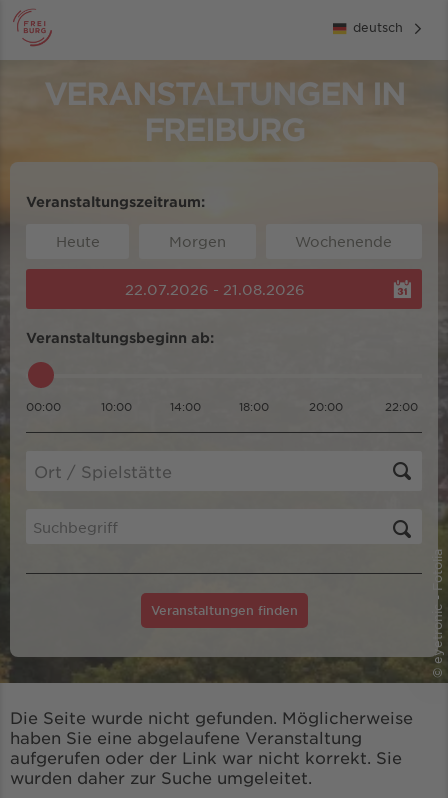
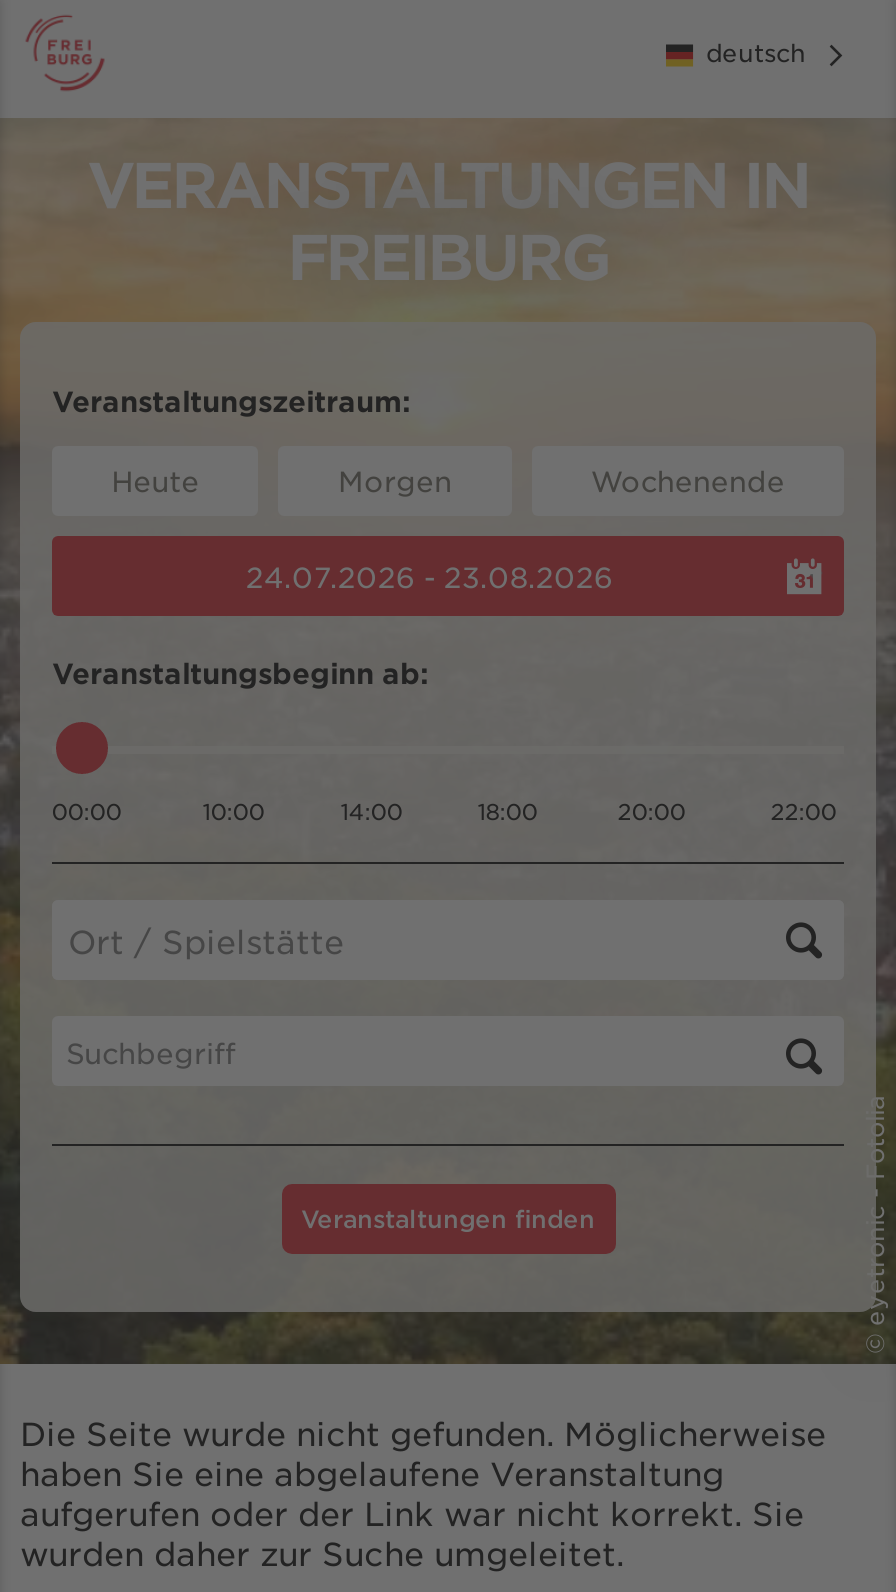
- 22.07.2026 - 21.08.2026
+ 24.07.2026 - 23.08.2026
